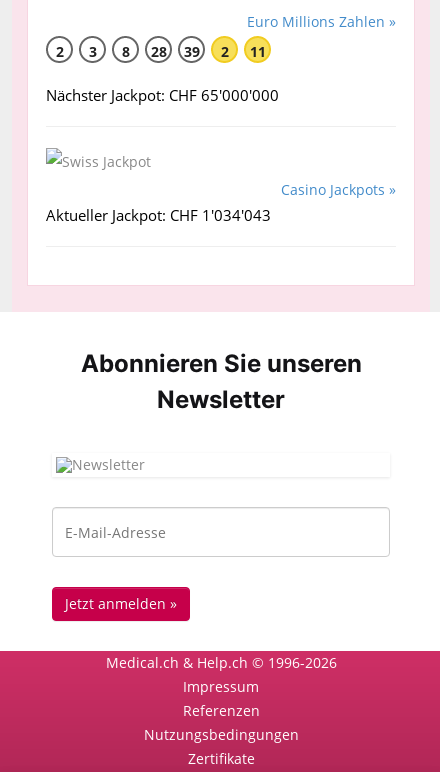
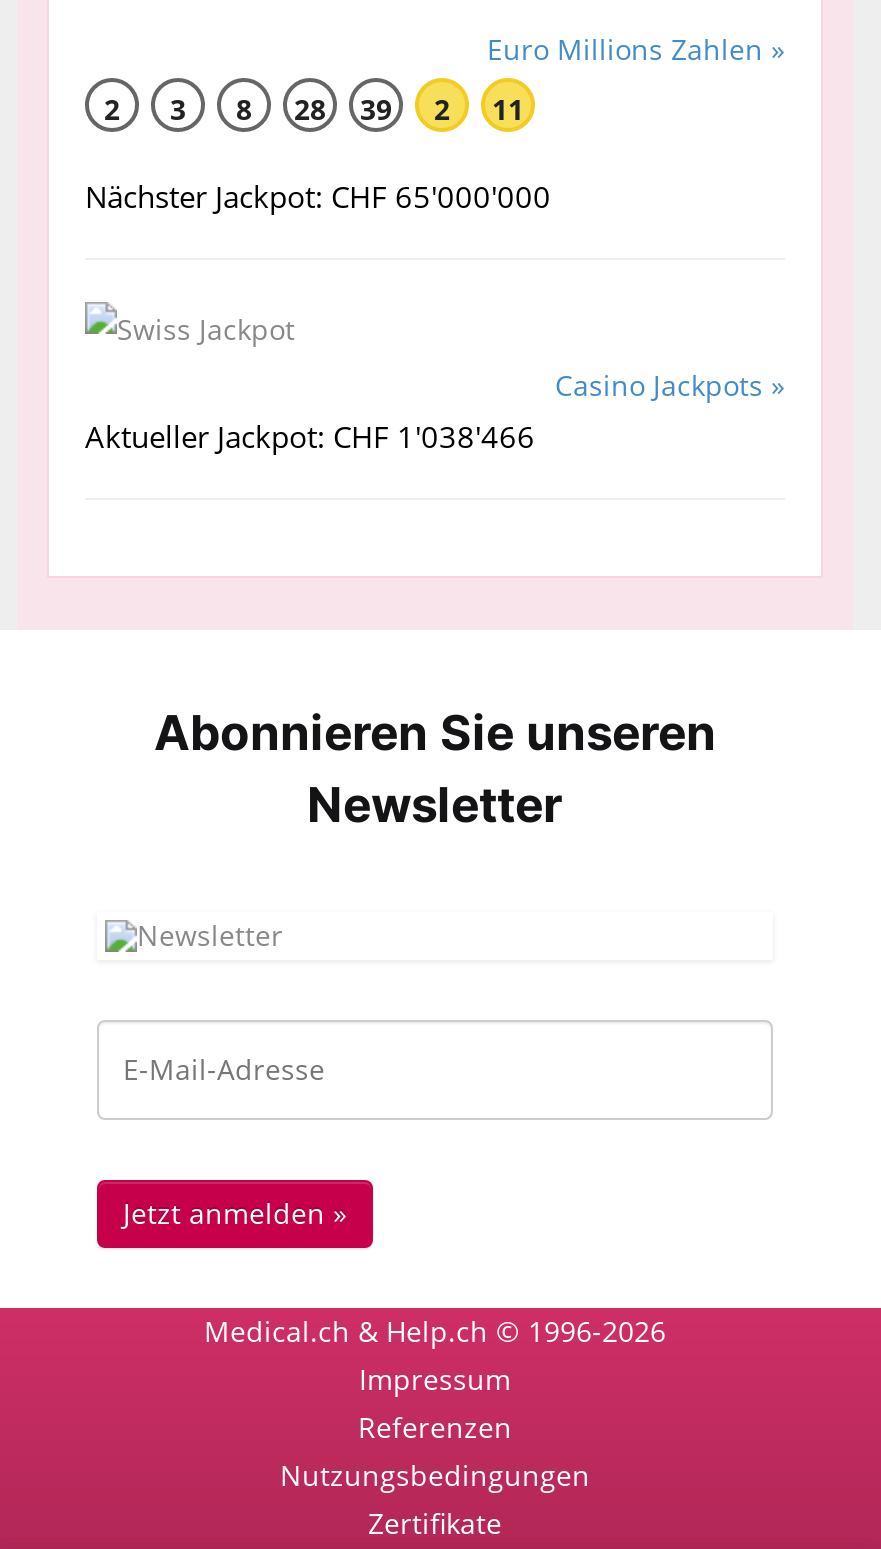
- Aktueller Jackpot: CHF 1'034'043
+ Aktueller Jackpot: CHF 1'038'466
